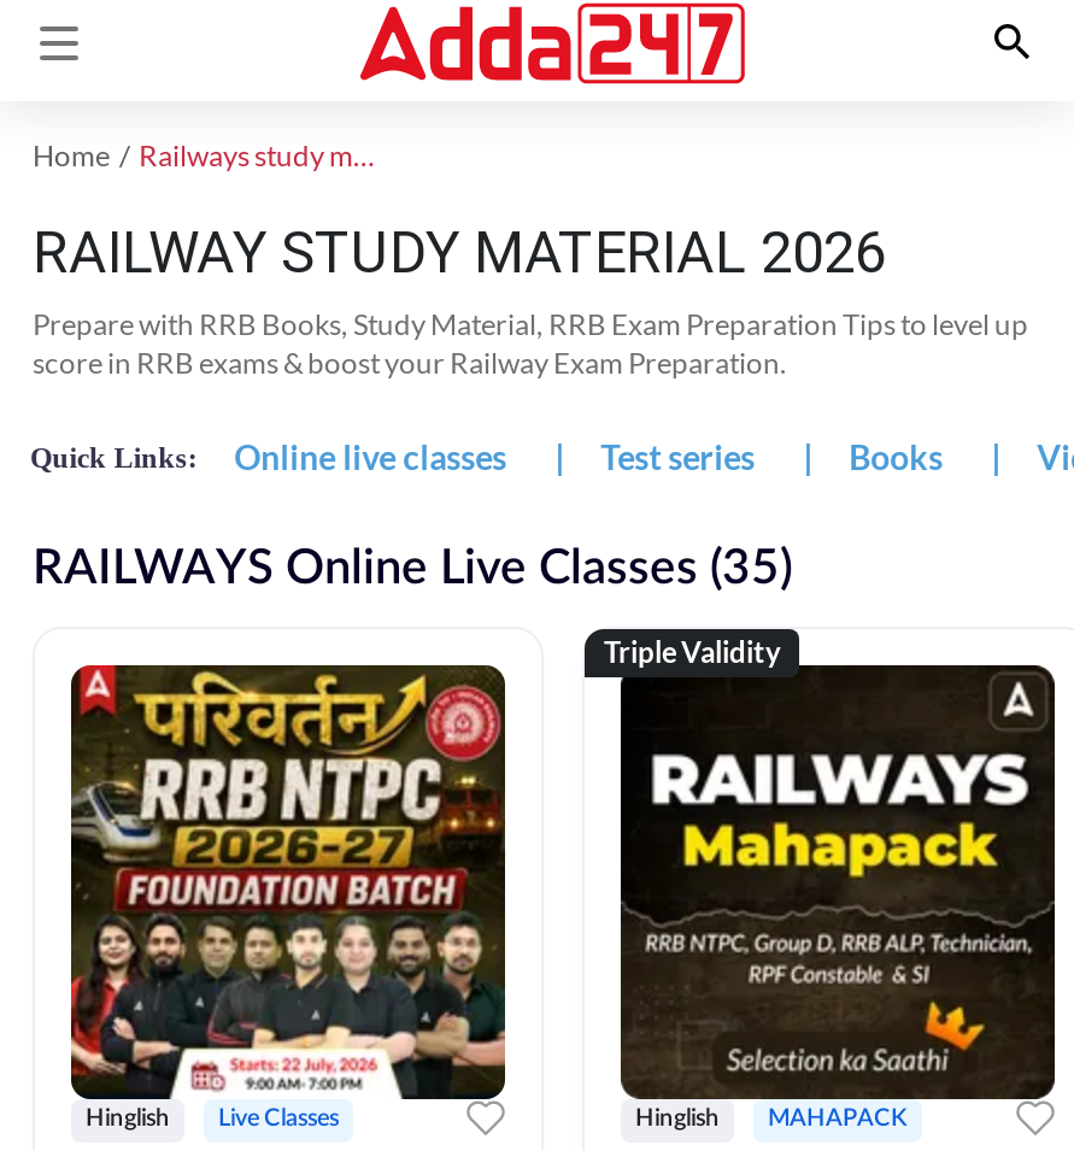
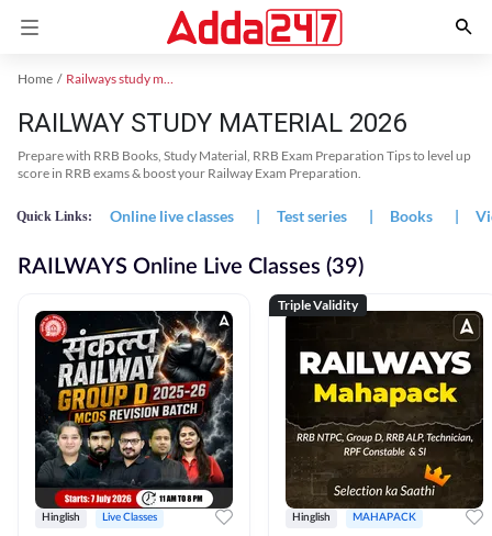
- RAILWAYS Online Live Classes (35)
+ RAILWAYS Online Live Classes (39)

- [image]
+ [image]
